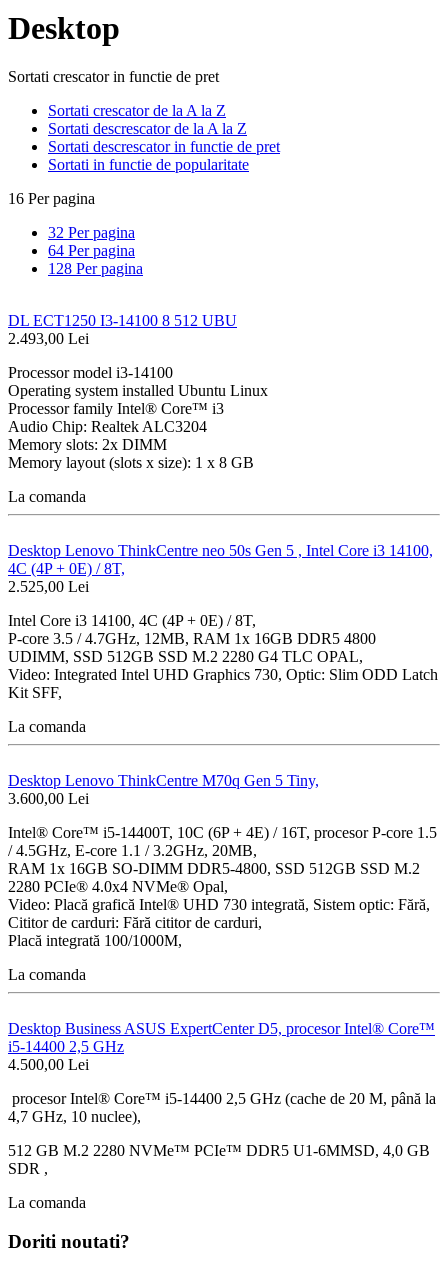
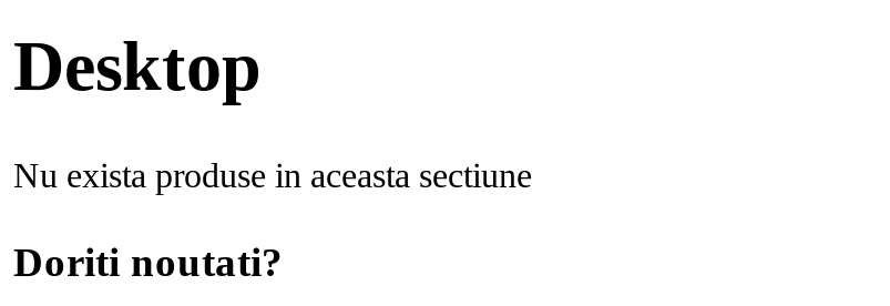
- Sortati crescator in functie de pret
- Sortati crescator de la A la Z
- Sortati descrescator de la A la Z
- Sortati descrescator in functie de pret
- Sortati in functie de popularitate
- 16 Per pagina
- 32 Per pagina
- 64 Per pagina
- 128 Per pagina
- DL ECT1250 I3-14100 8 512 UBU
- 2.493,00 Lei
- Processor model i3-14100
- Operating system installed Ubuntu Linux
- Processor family Intel® Core™ i3
- Audio Chip: Realtek ALC3204
- Memory slots: 2x DIMM
- Memory layout (slots x size): 1 x 8 GB
- La comanda
- Desktop Lenovo ThinkCentre neo 50s Gen 5 , Intel Core i3 14100,
- 4C (4P + 0E) / 8T,
- 2.525,00 Lei
- Intel Core i3 14100, 4C (4P + 0E) / 8T,
- P-core 3.5 / 4.7GHz, 12MB, RAM 1x 16GB DDR5 4800
- UDIMM, SSD 512GB SSD M.2 2280 G4 TLC OPAL,
- Video: Integrated Intel UHD Graphics 730, Optic: Slim ODD Latch
- Kit SFF,
- La comanda
- Desktop Lenovo ThinkCentre M70q Gen 5 Tiny,
- 3.600,00 Lei
- Intel® Core™ i5-14400T, 10C (6P + 4E) / 16T, procesor P-core 1.5
- / 4.5GHz, E-core 1.1 / 3.2GHz, 20MB,
- RAM 1x 16GB SO-DIMM DDR5-4800, SSD 512GB SSD M.2
- 2280 PCIe® 4.0x4 NVMe® Opal,
- Video: Placă grafică Intel® UHD 730 integrată, Sistem optic: Fără,
- Cititor de carduri: Fără cititor de carduri,
- Placă integrată 100/1000M,
- La comanda
- Desktop Business ASUS ExpertCenter D5, procesor Intel® Core™
- i5-14400 2,5 GHz
- 4.500,00 Lei
- procesor Intel® Core™ i5-14400 2,5 GHz (cache de 20 M, până la
- 4,7 GHz, 10 nuclee),
- 512 GB M.2 2280 NVMe™ PCIe™ DDR5 U1-6MMSD, 4,0 GB
- SDR ,
- La comanda
+ Nu exista produse in aceasta sectiune
